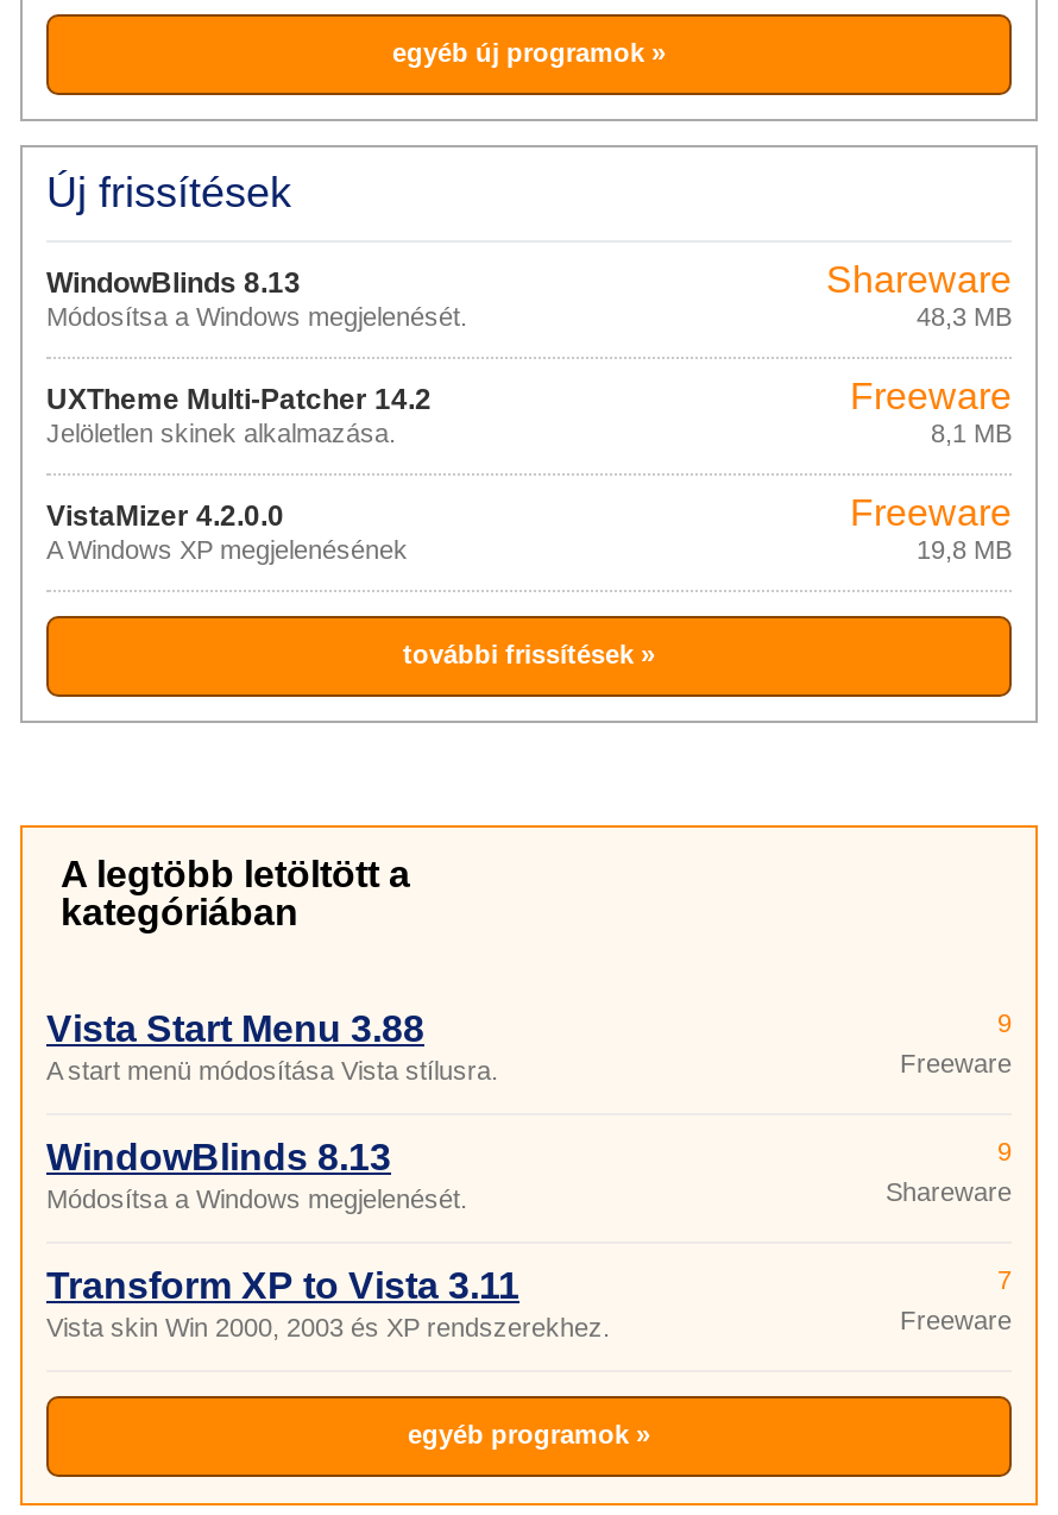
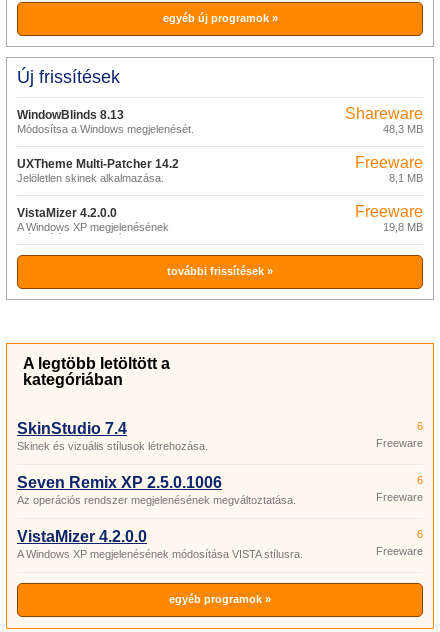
- Vista Start Menu 3.88
- A start menü módosítása Vista stílusra.
+ SkinStudio 7.4
+ Skinek és vizuális stílusok létrehozása.

- 9
+ 6

- WindowBlinds 8.13
- Módosítsa a Windows megjelenését.
+ Seven Remix XP 2.5.0.1006
+ Az operációs rendszer megjelenésének megváltoztatása.

- 9
- Shareware
+ 6
+ Freeware

- Transform XP to Vista 3.11
- Vista skin Win 2000, 2003 és XP rendszerekhez.
+ VistaMizer 4.2.0.0
+ A Windows XP megjelenésének módosítása VISTA stílusra.

- 7
+ 6
